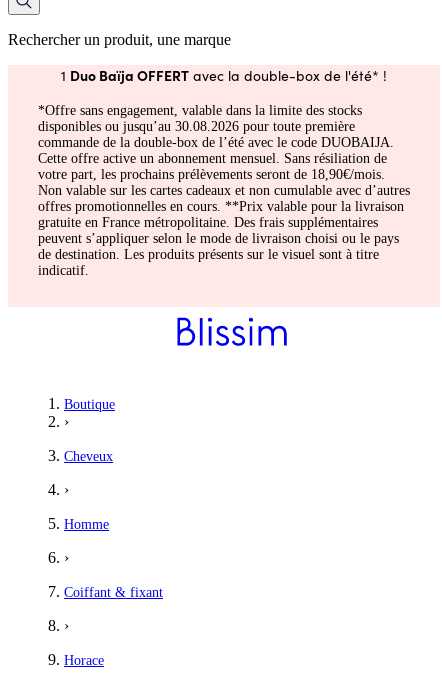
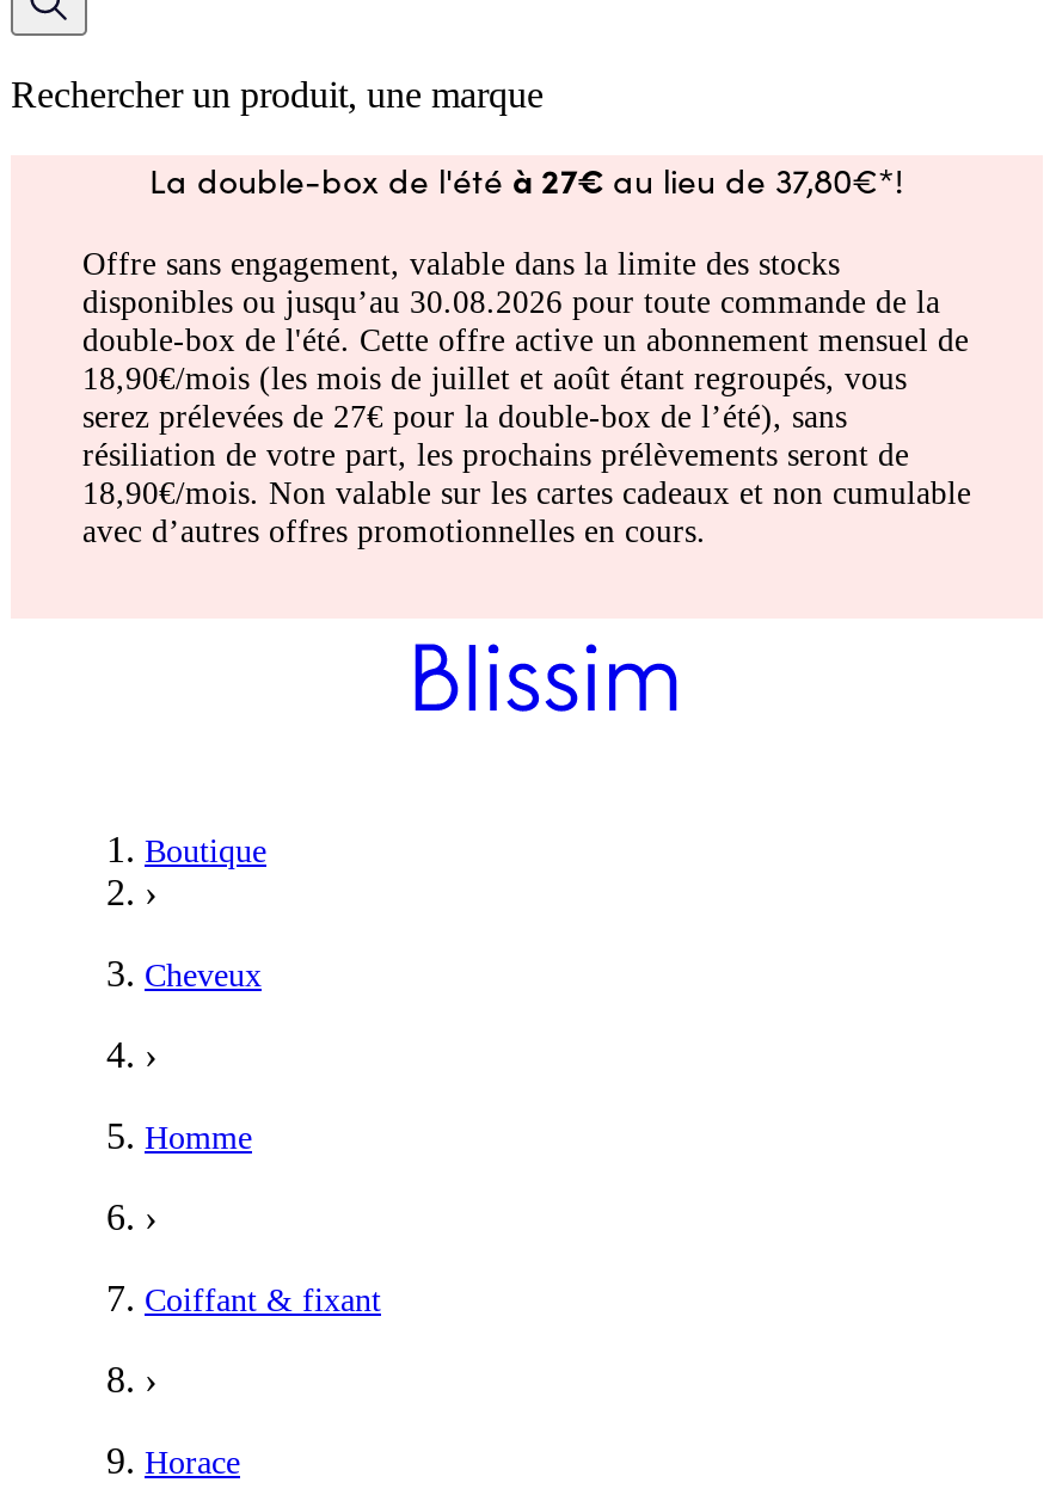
- 1 Duo Baïja OFFERT avec la double-box de l'été* !
+ La double-box de l'été à 27€au lieu de 37,80€*!

- *Offre sans engagement, valable dans la limite des stocks
- disponibles ou jusqu’au 30.08.2026 pour toute première
- commande de la double-box de l’été avec le code DUOBAIJA.
- Cette offre active un abonnement mensuel. Sans résiliation de
- votre part, les prochains prélèvements seront de 18,90€/mois.
- Non valable sur les cartes cadeaux et non cumulable avec d’autres
- offres promotionnelles en cours. **Prix valable pour la livraison
- gratuite en France métropolitaine. Des frais supplémentaires
- peuvent s’appliquer selon le mode de livraison choisi ou le pays
- de destination. Les produits présents sur le visuel sont à titre
- indicatif.
+ Offre sans engagement, valable dans la limite des stocks
+ disponibles ou jusqu’au 30.08.2026 pour toute commande de la
+ double-box de l'été. Cette offre active un abonnement mensuel de
+ 18,90€/mois (les mois de juillet et août étant regroupés, vous
+ serez prélevées de 27€ pour la double-box de l’été), sans
+ résiliation de votre part, les prochains prélèvements seront de
+ 18,90€/mois. Non valable sur les cartes cadeaux et non cumulable
+ avec d’autres offres promotionnelles en cours.
